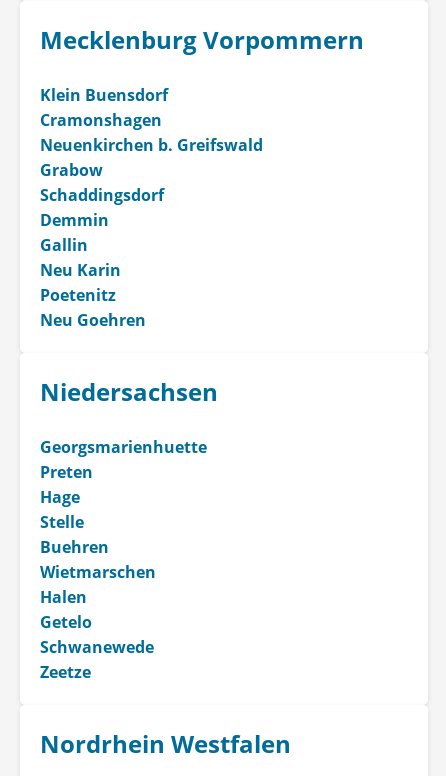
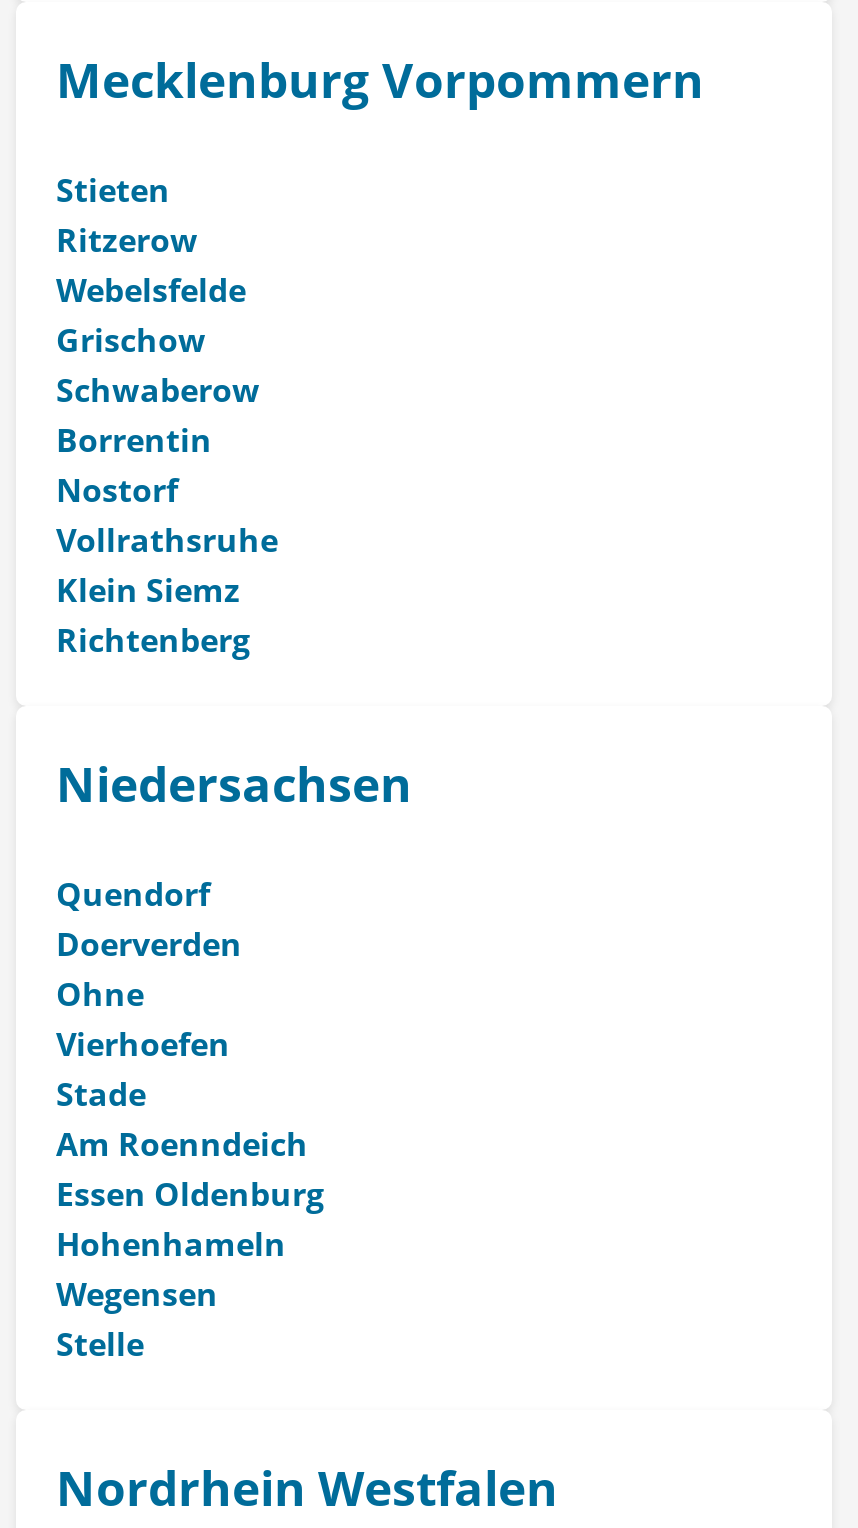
- Klein Buensdorf
- Cramonshagen
- Neuenkirchen b. Greifswald
- Grabow
- Schaddingsdorf
- Demmin
- Gallin
- Neu Karin
- Poetenitz
- Neu Goehren
+ Stieten
+ Ritzerow
+ Webelsfelde
+ Grischow
+ Schwaberow
+ Borrentin
+ Nostorf
+ Vollrathsruhe
+ Klein Siemz
+ Richtenberg

- Georgsmarienhuette
- Preten
- Hage
+ Quendorf
+ Doerverden
+ Ohne
+ Vierhoefen
+ Stade
+ Am Roenndeich
+ Essen Oldenburg
+ Hohenhameln
+ Wegensen

moved down: Stelle

- Buehren
- Wietmarschen
- Halen
- Getelo
- Schwanewede
- Zeetze
